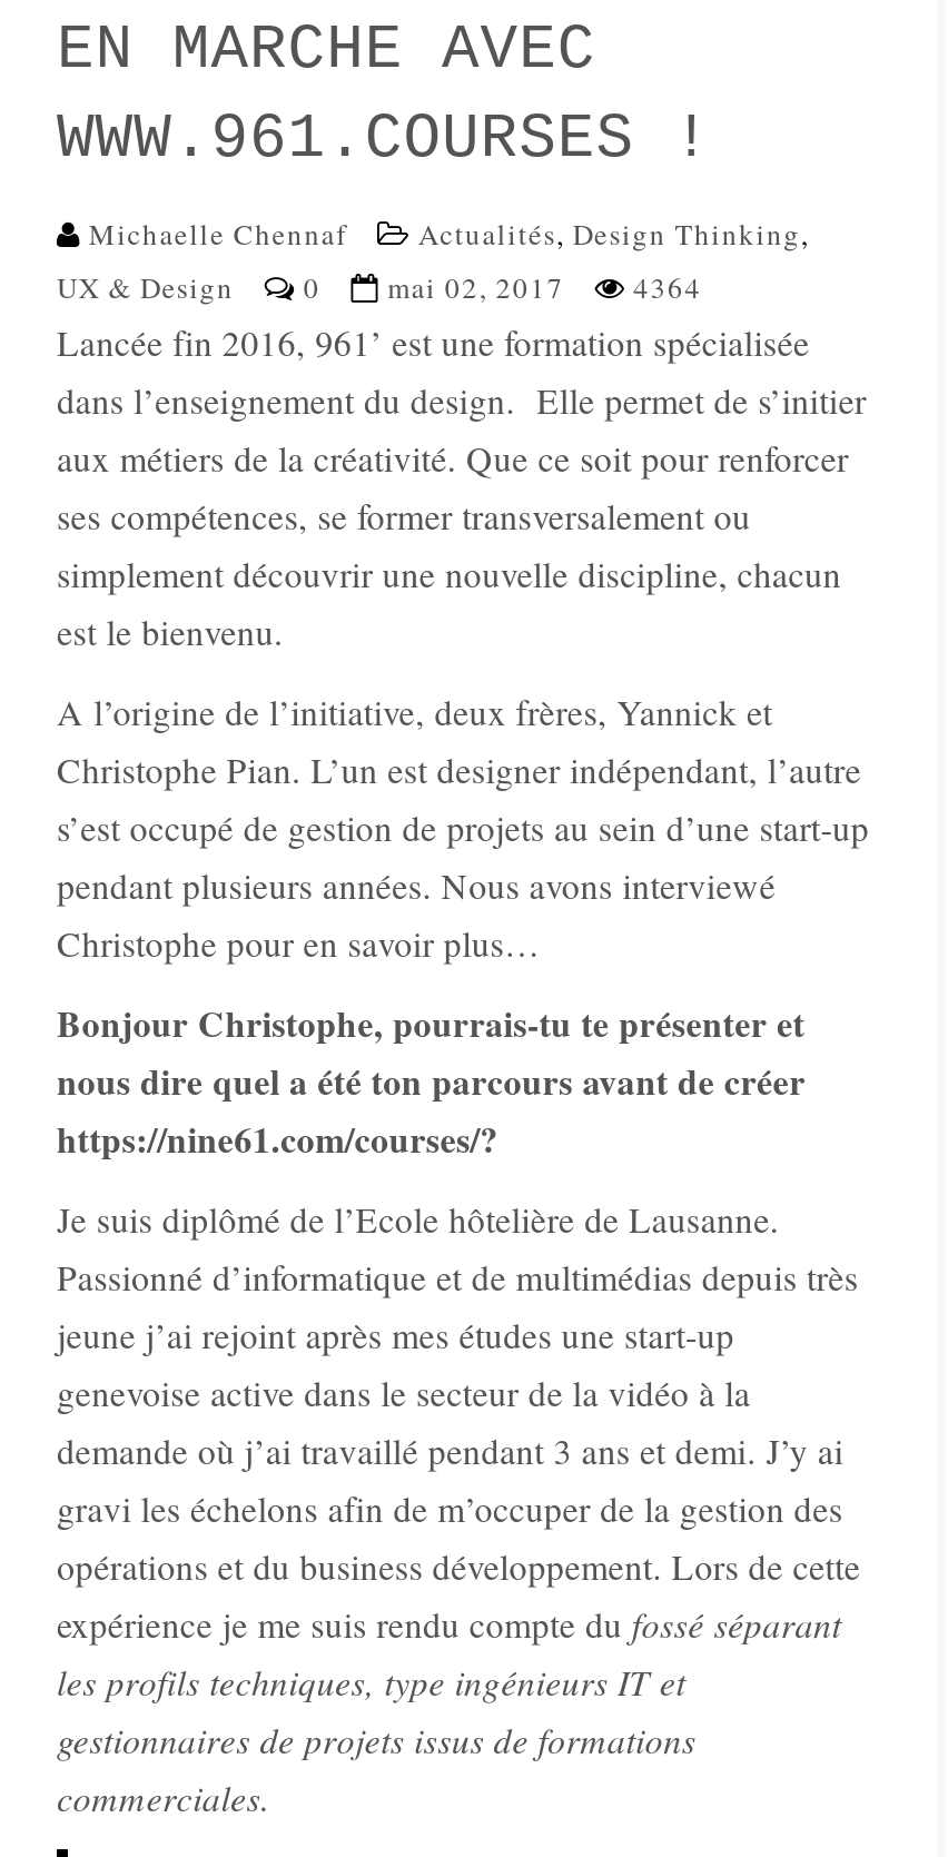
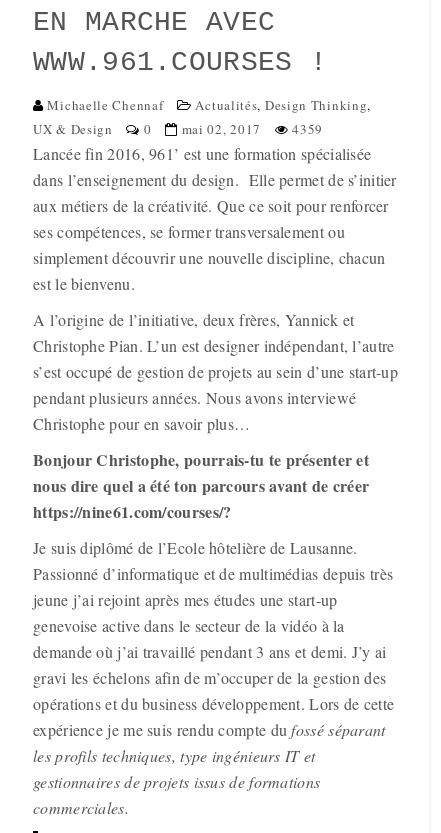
- UX & Design 0 mai 02, 2017 4364
+ UX & Design 0 mai 02, 2017 4359
